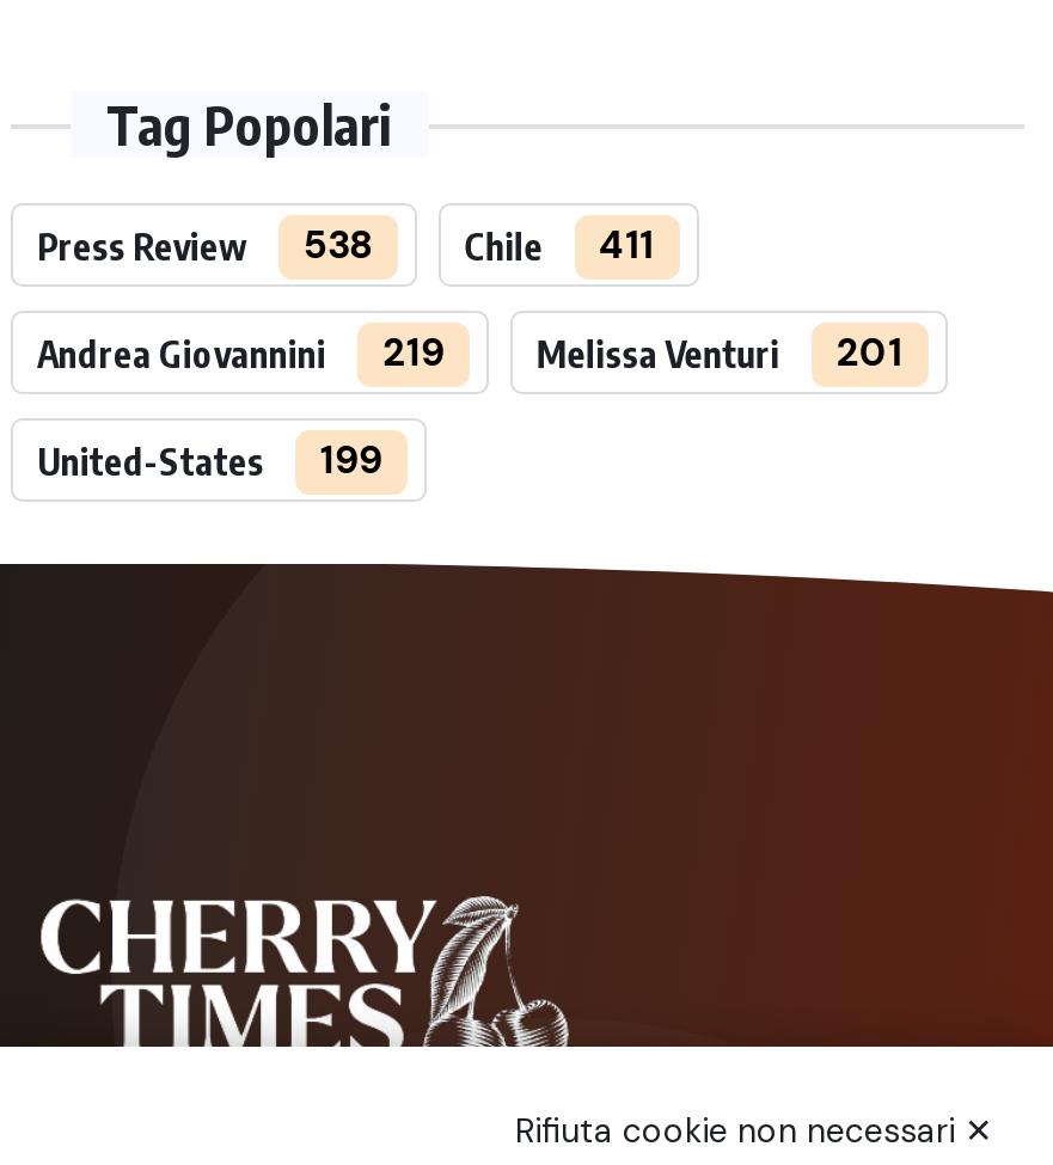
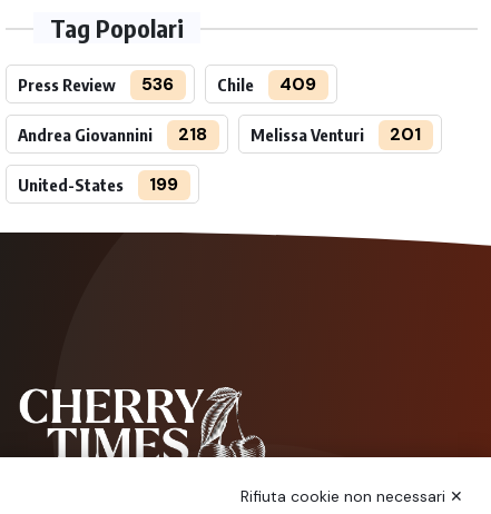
- Press Review 538
+ Press Review 536

- Chile 411
+ Chile 409

- Andrea Giovannini 219
+ Andrea Giovannini 218
